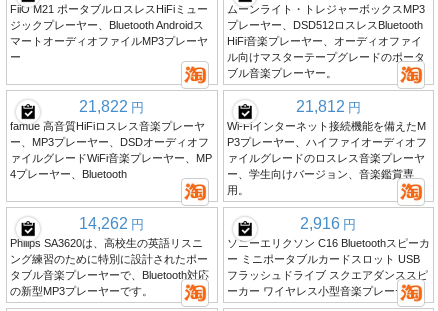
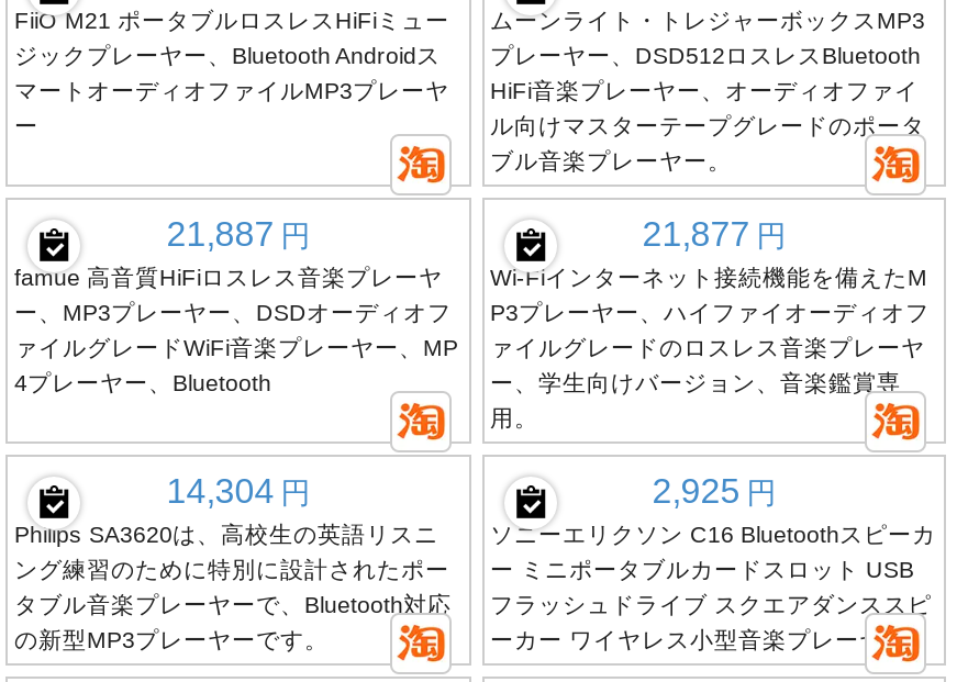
- 21,822 円
+ 21,887 円

- 21,812 円
+ 21,877 円

- 14,262 円
+ 14,304 円

- 2,916 円
+ 2,925 円
